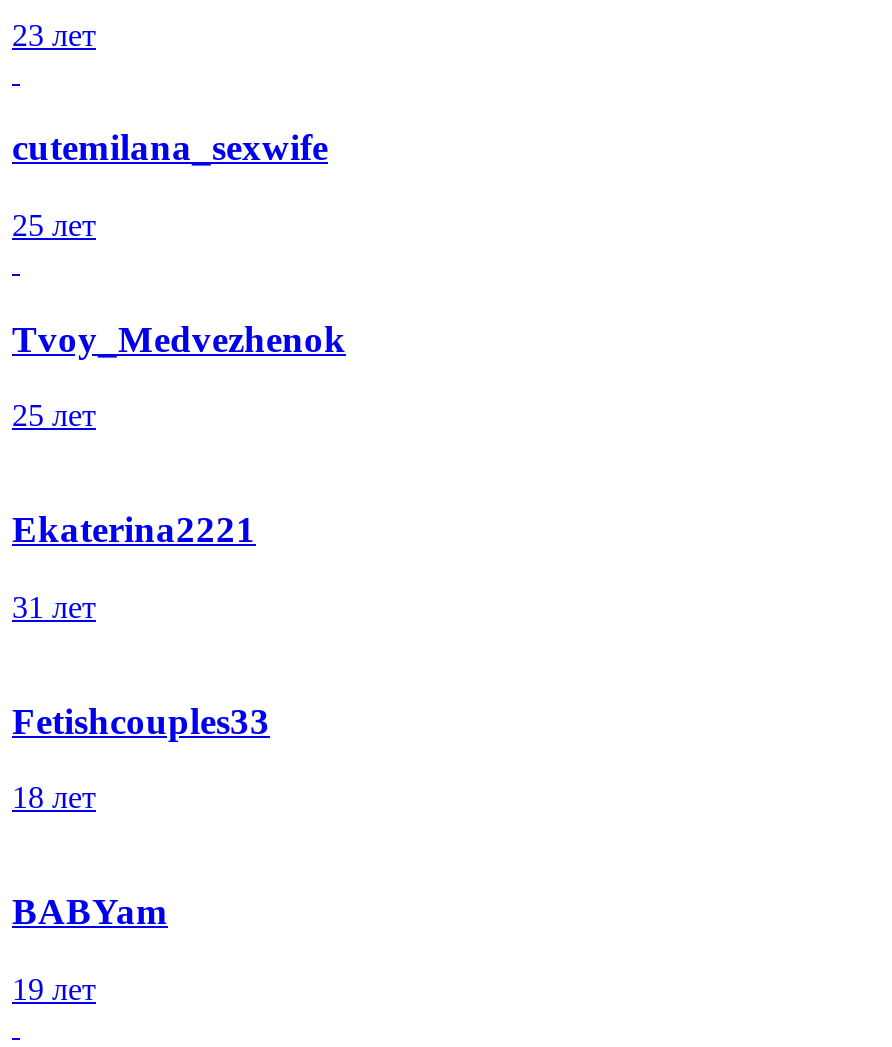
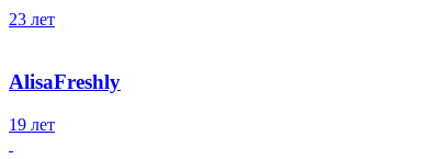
- cutemilana_sexwife
- 25 лет
- Tvoy_Medvezhenok
- 25 лет
- Ekaterina2221
- 31 лет
- Fetishcouples33
- 18 лет
- BABYam
+ AlisaFreshly
